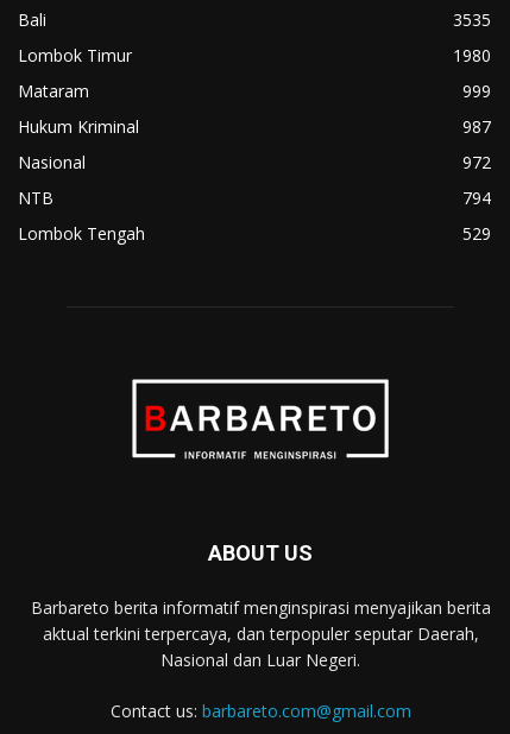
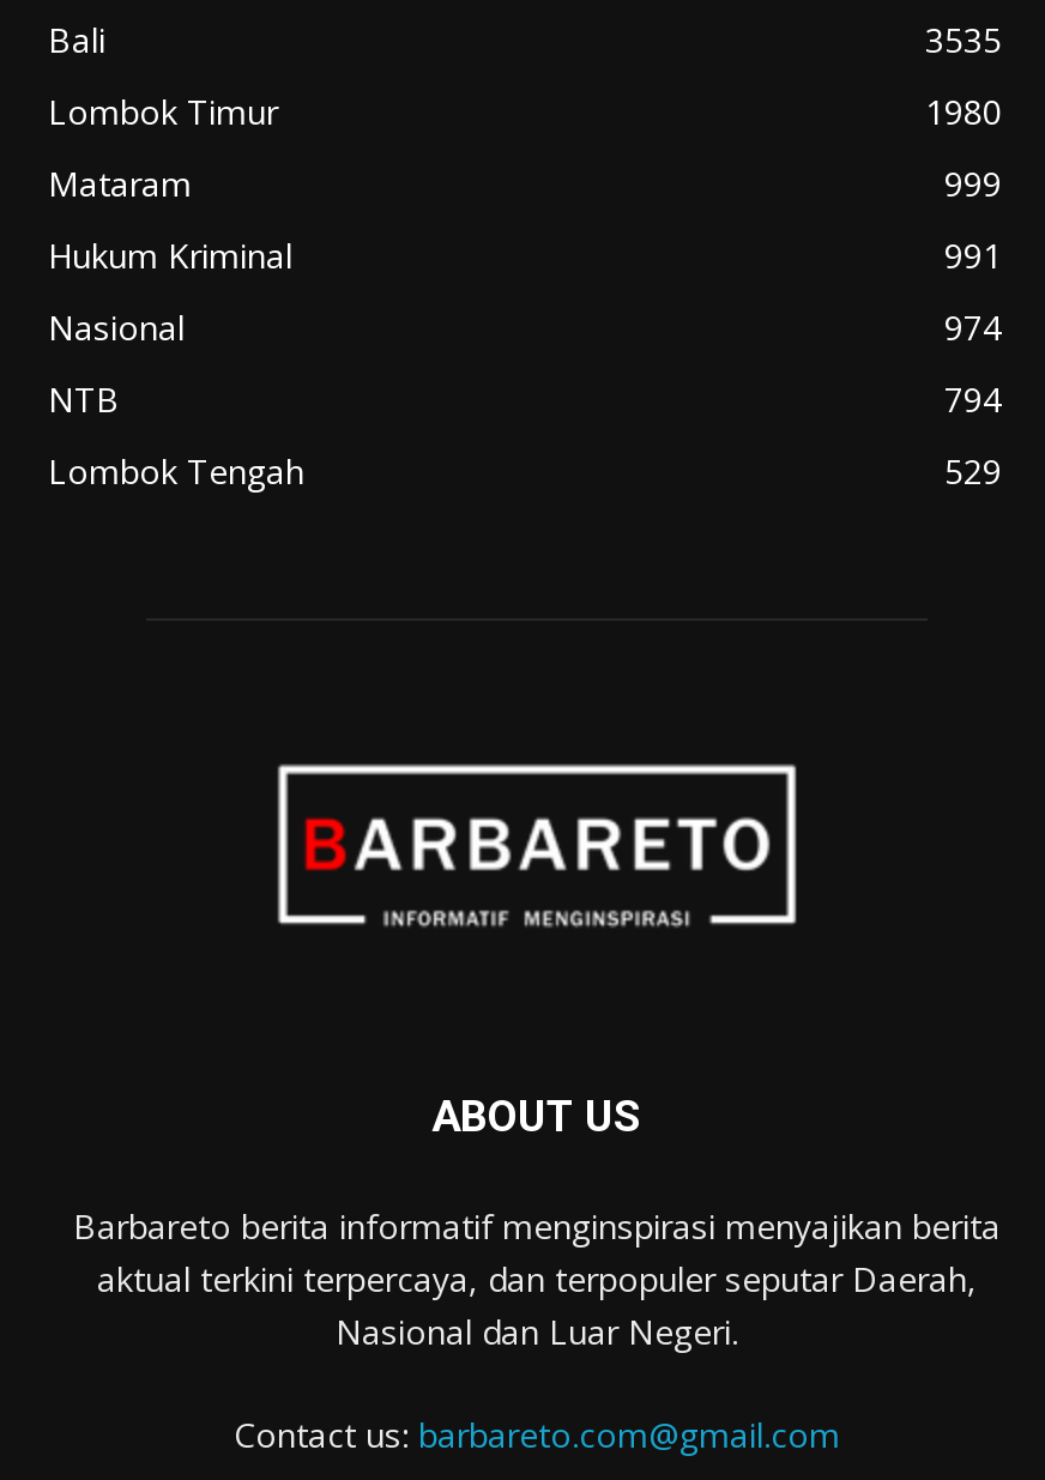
- 987
+ 991

- 972
+ 974
